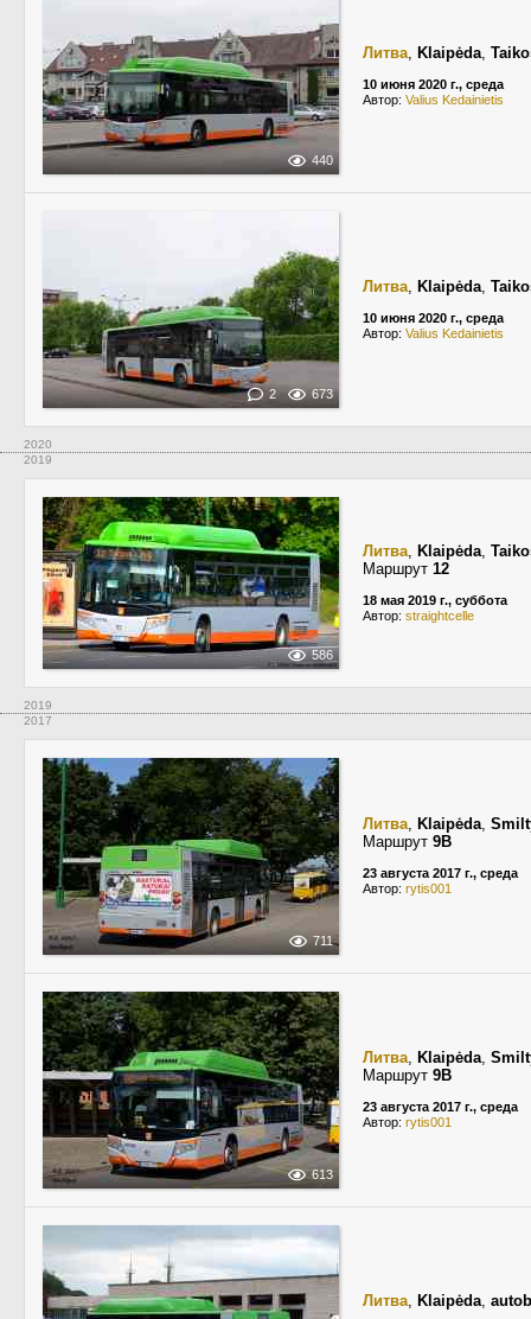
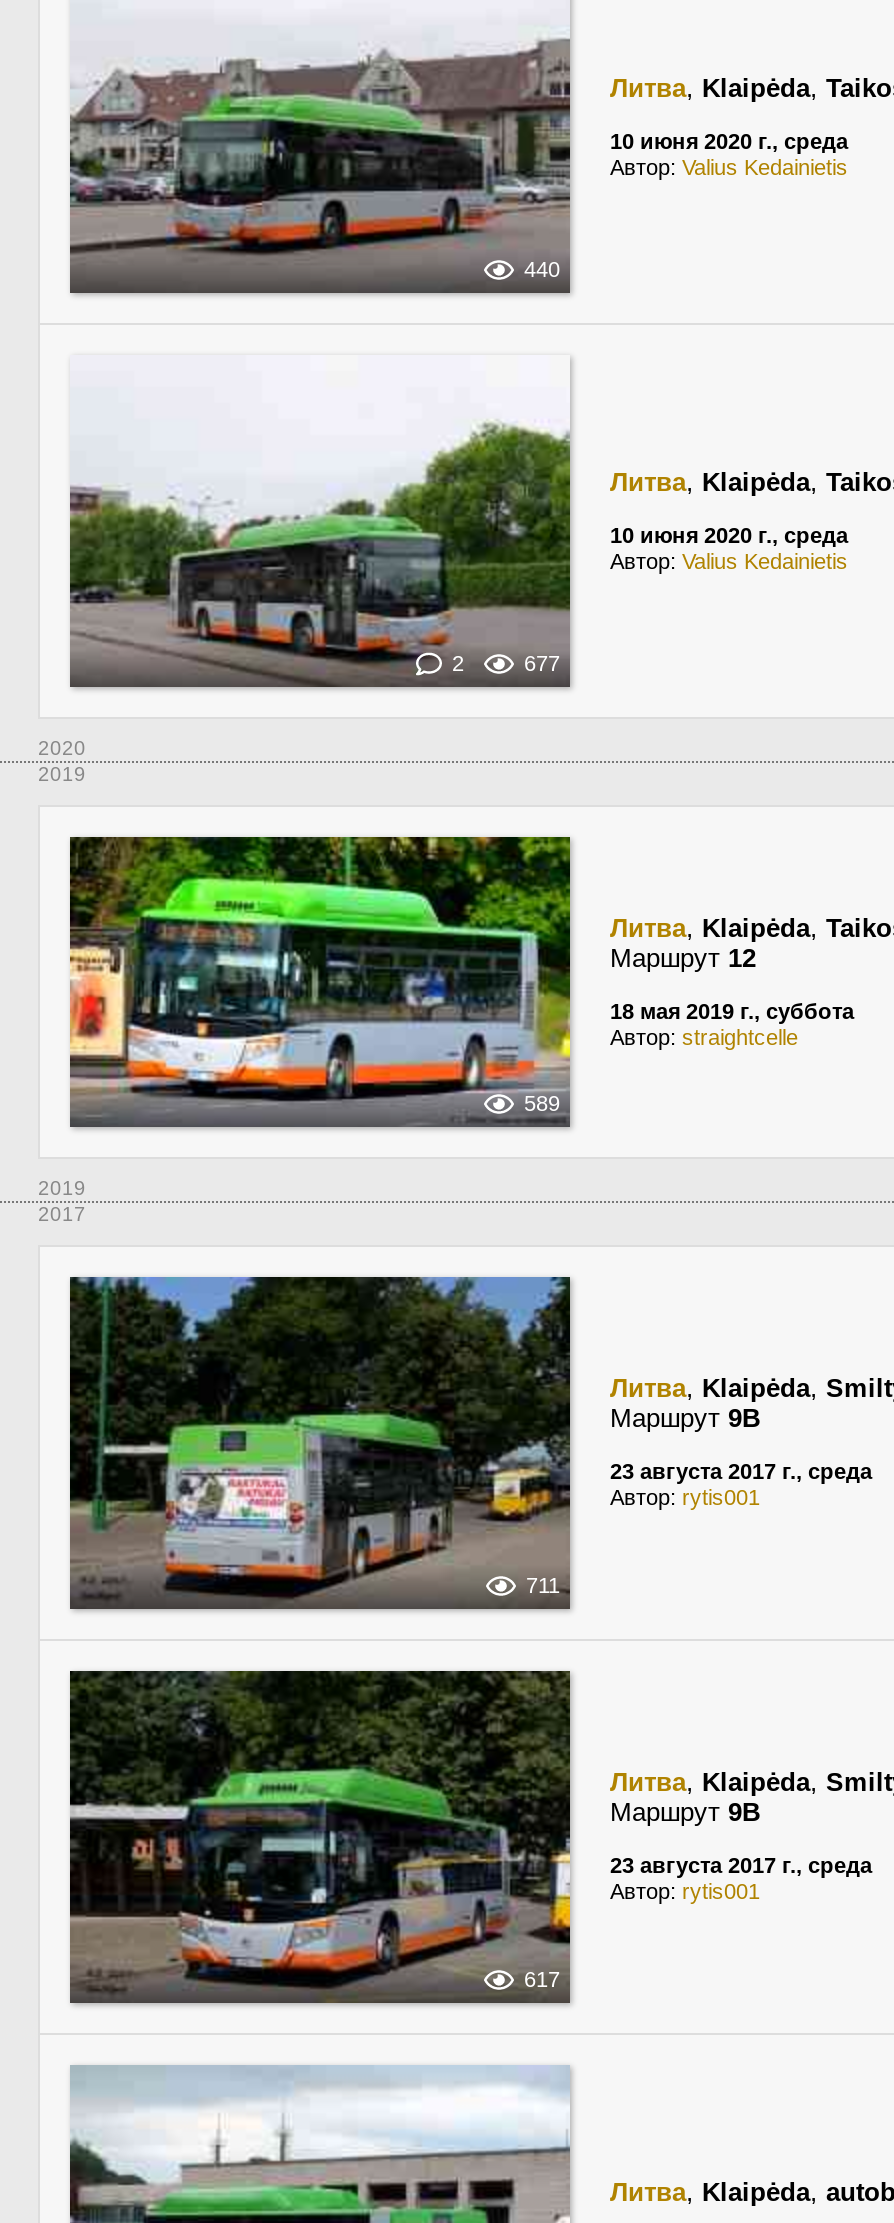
- 673
+ 677

- 586
+ 589

- 613
+ 617
